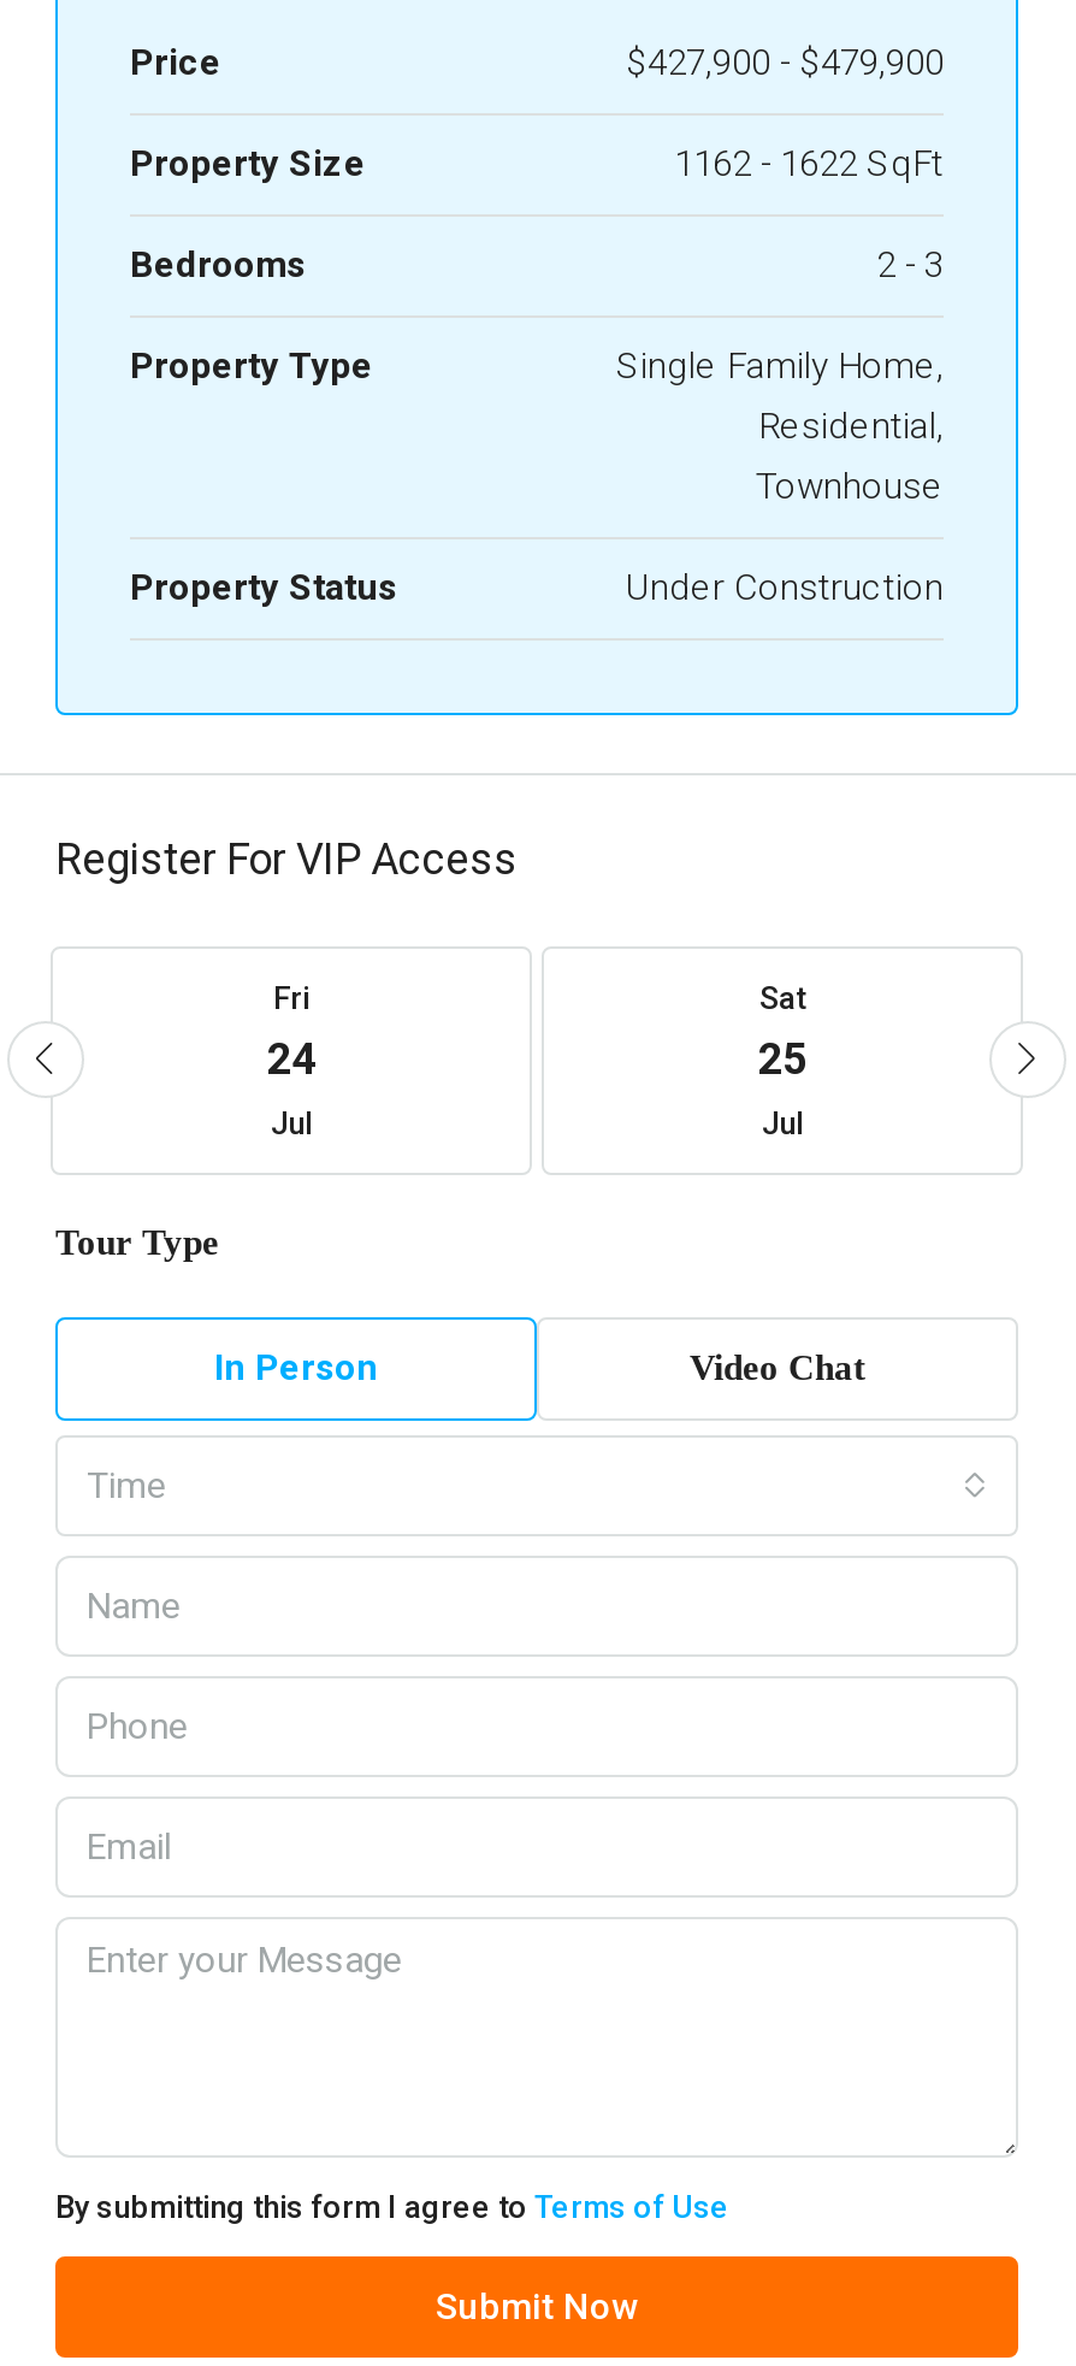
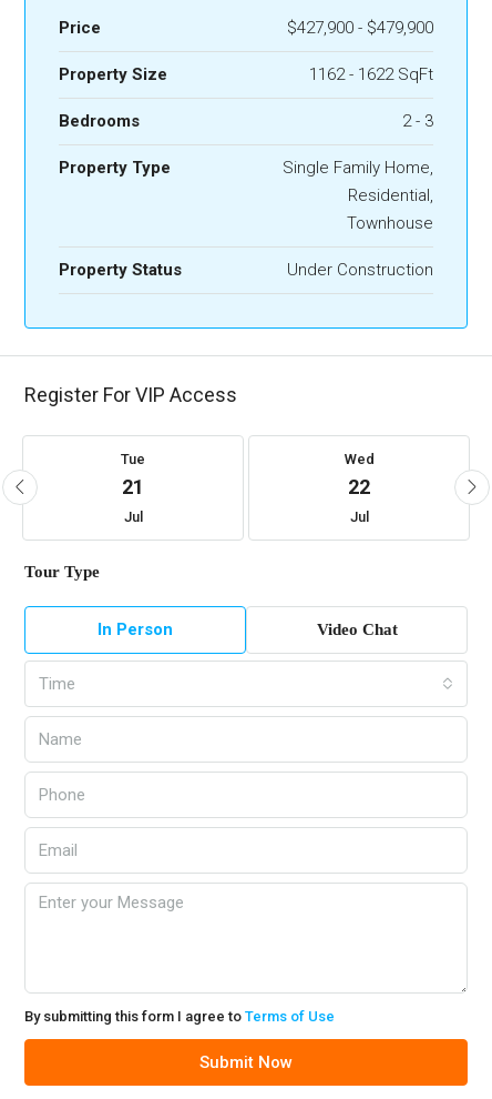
- Fri
- 24
+ Tue
+ 21

- Sat
- 25
+ Wed
+ 22
